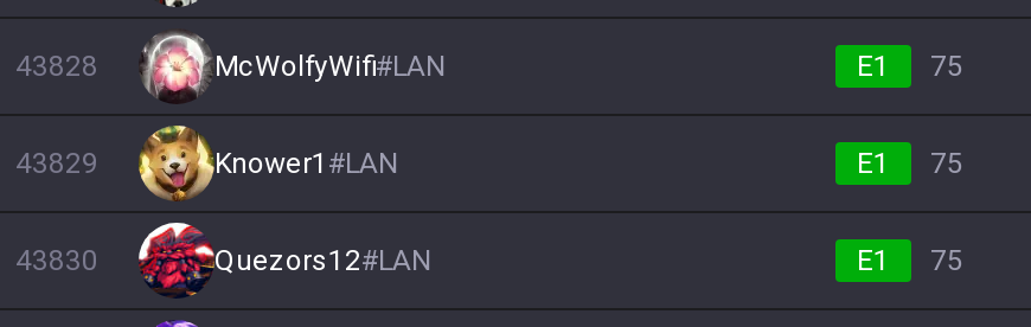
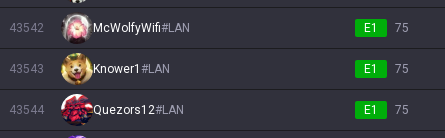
- 43828
+ 43542

- 43829
+ 43543

- 43830
+ 43544
